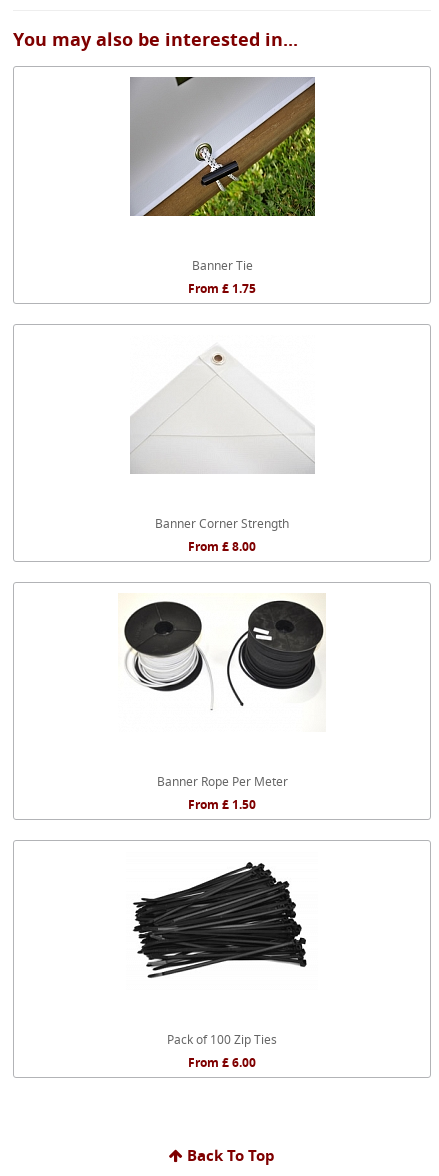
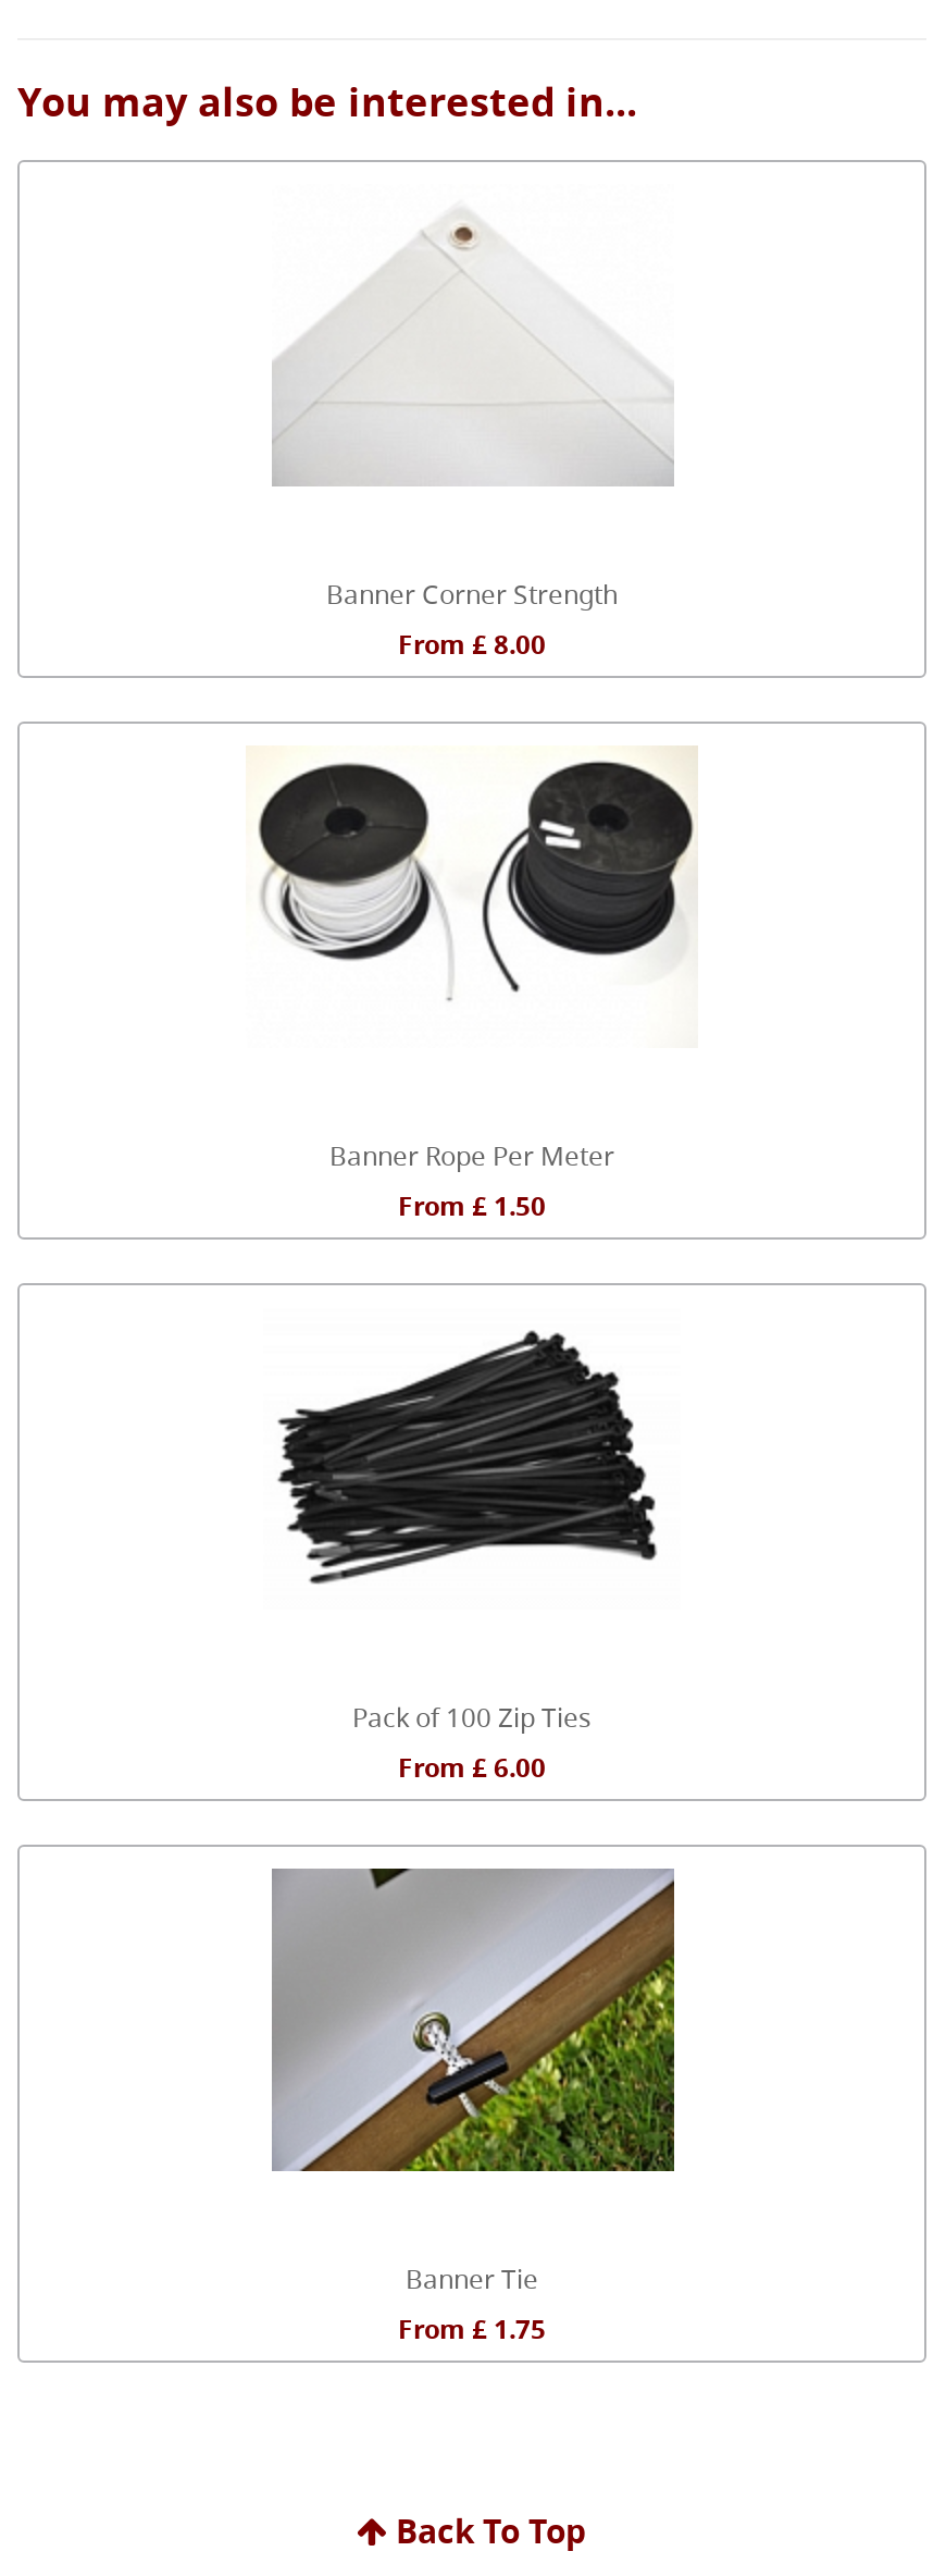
moved down: [image] | Banner Tie | From £ 1.75

moved up: [image] | Banner Corner Strength | From £ 8.00 | Banner Rope Per Meter | From £ 1.50 | Pack of 100 Zip Ties | From £ 6.00
